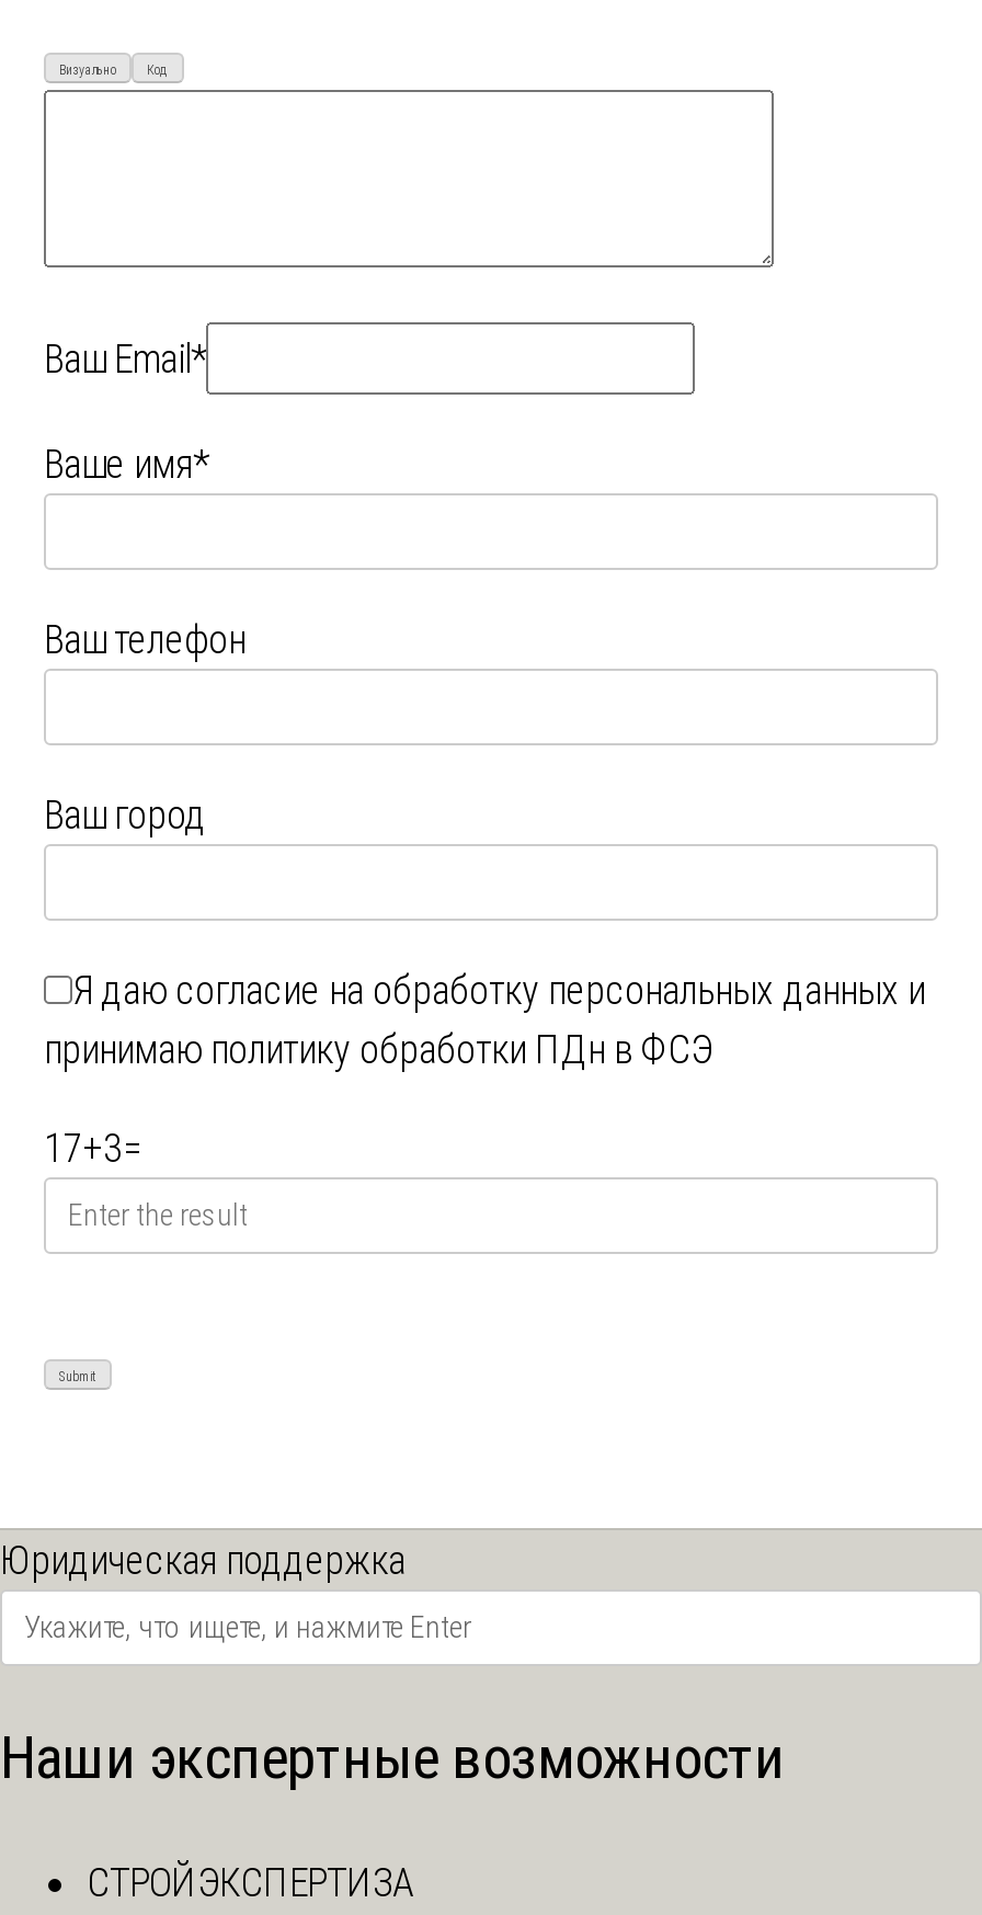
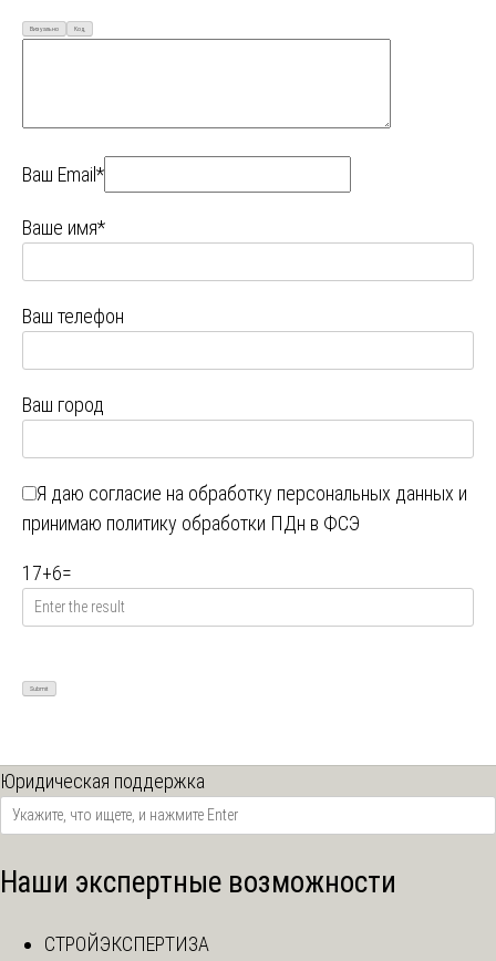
- 17+3=
+ 17+6=
